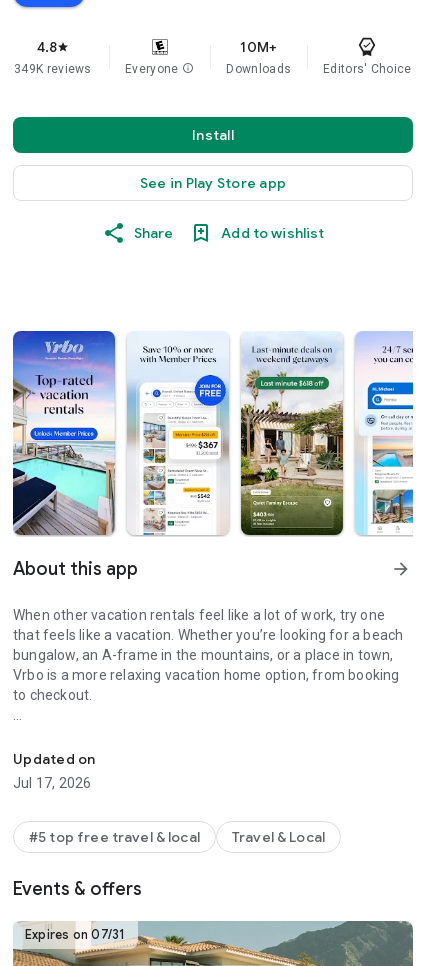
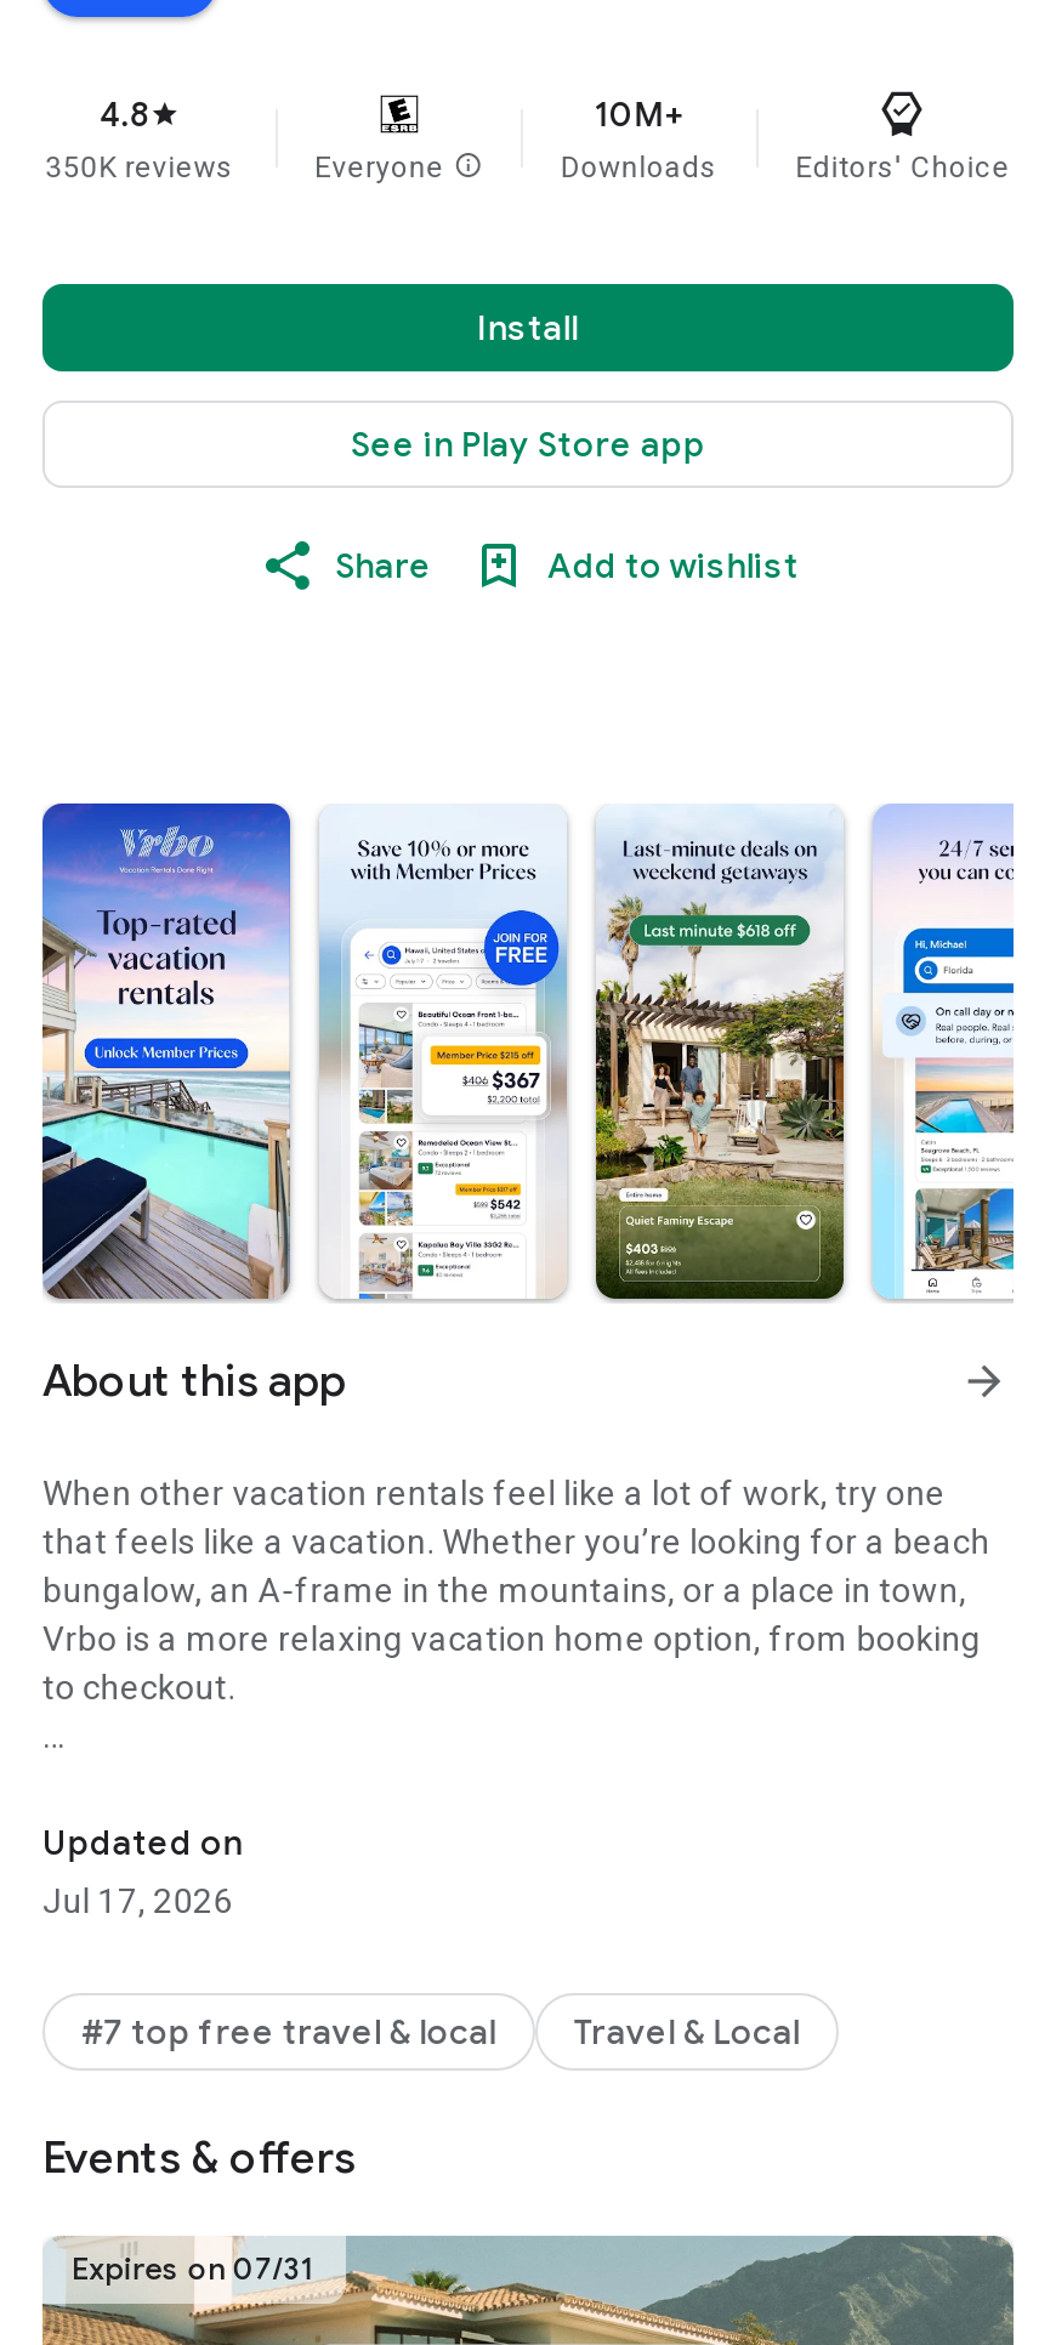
- 349K reviews
+ 350K reviews

- #5 top free travel & local
+ #7 top free travel & local
